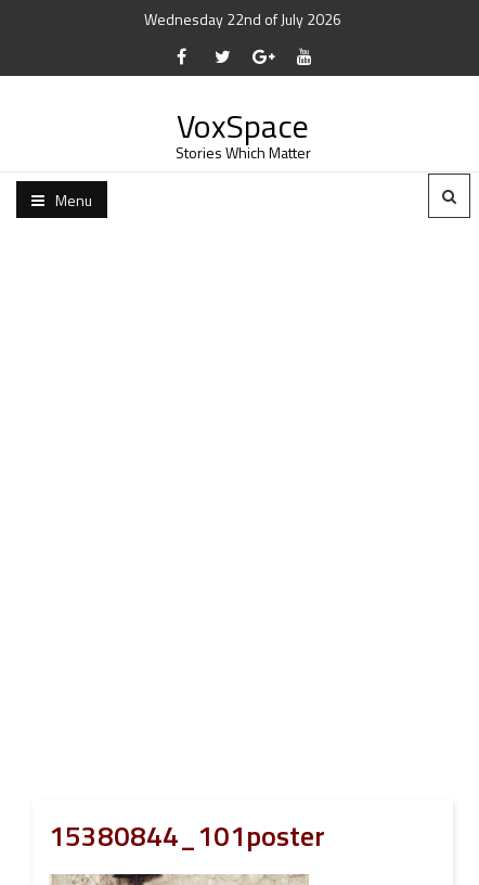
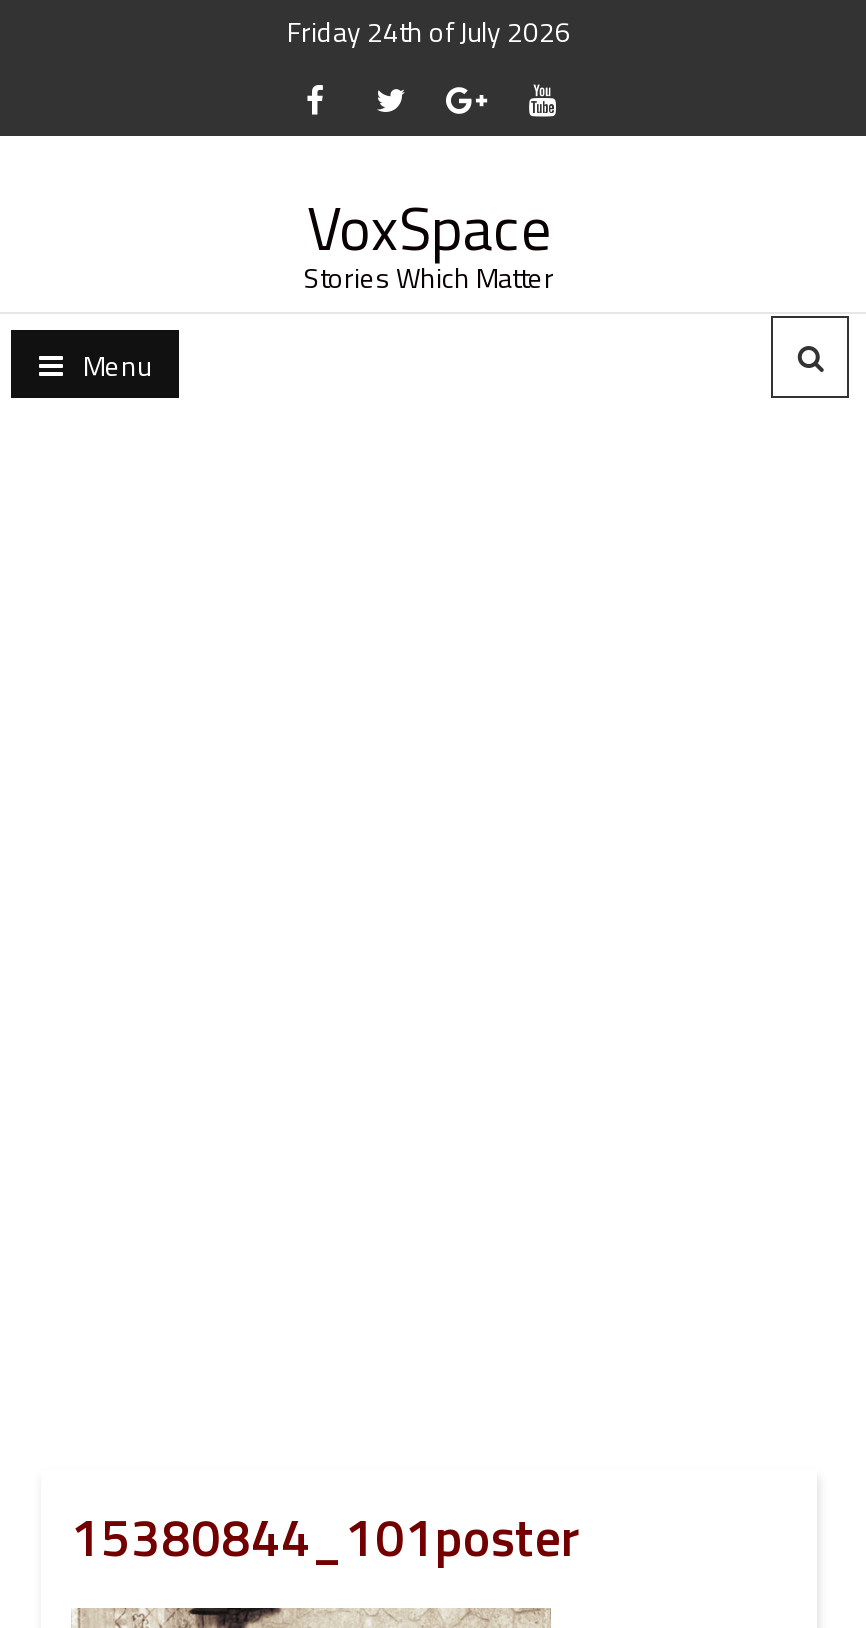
- Wednesday 22nd of July 2026
+ Friday 24th of July 2026
